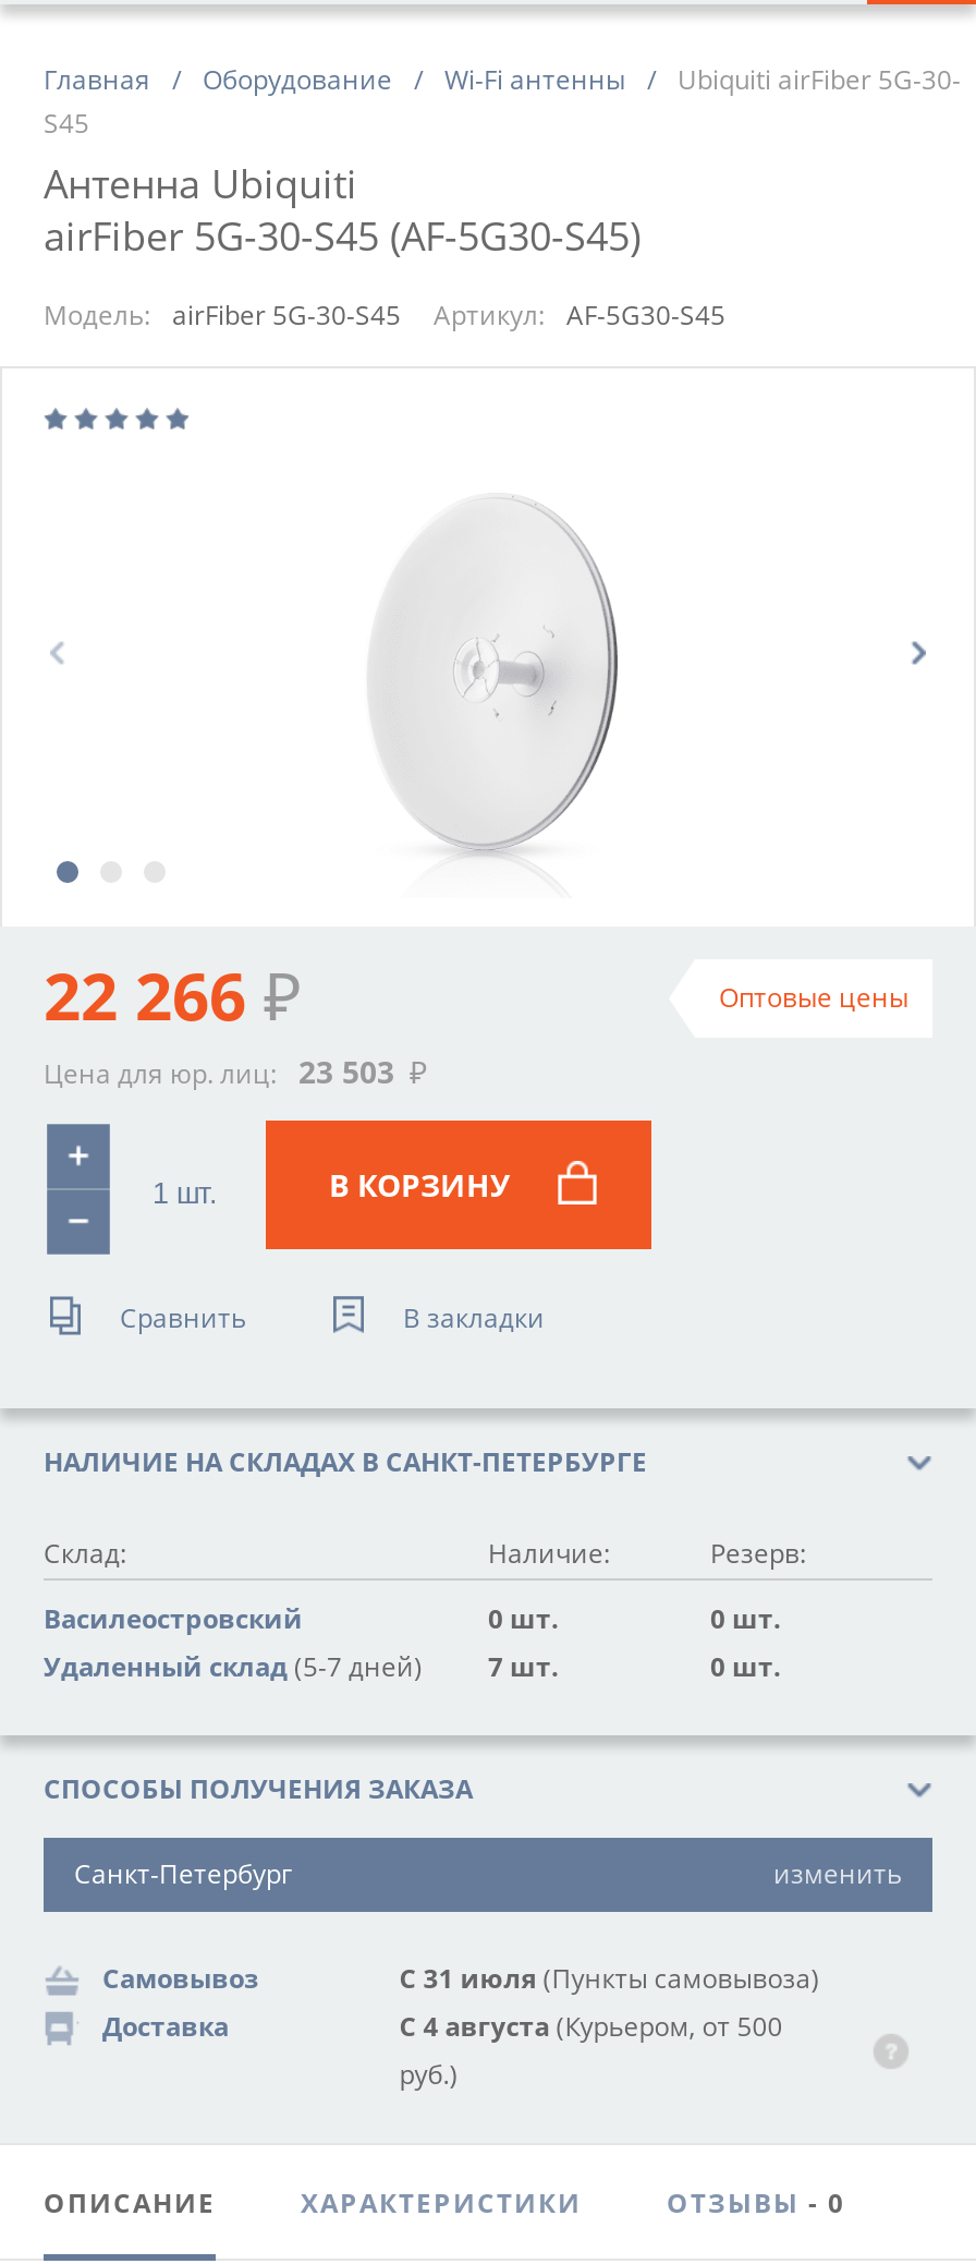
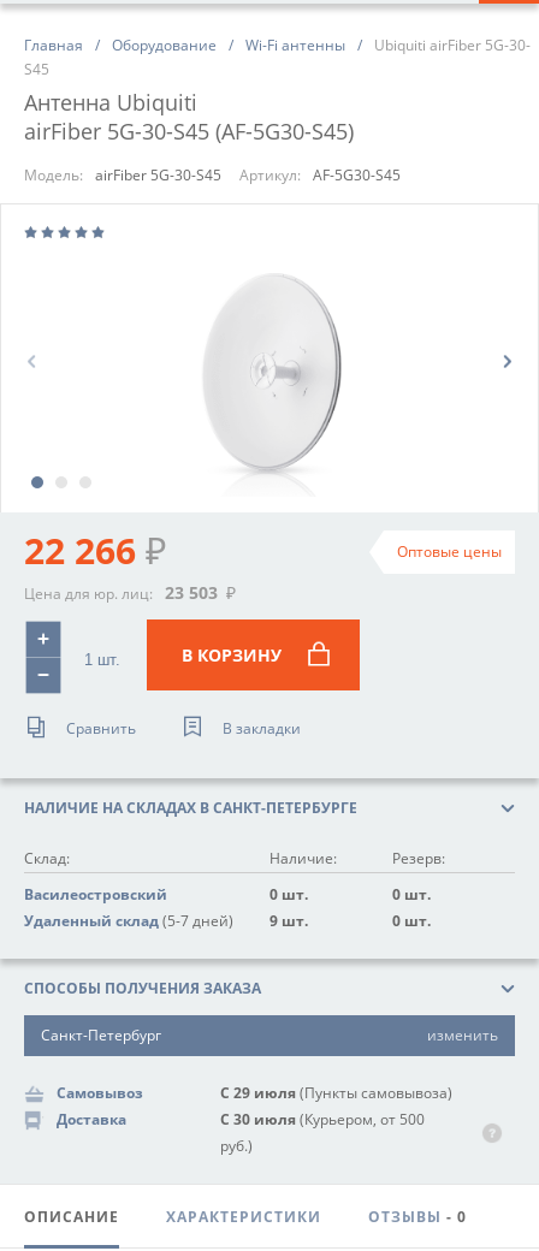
- Удаленный склад (5-7 дней) 7 шт.
+ Удаленный склад (5-7 дней) 9 шт.

- С 31 июля (Пункты самовывоза)
+ С 29 июля (Пункты самовывоза)

- С 4 августа (Курьером, от 500
+ С 30 июля (Курьером, от 500
